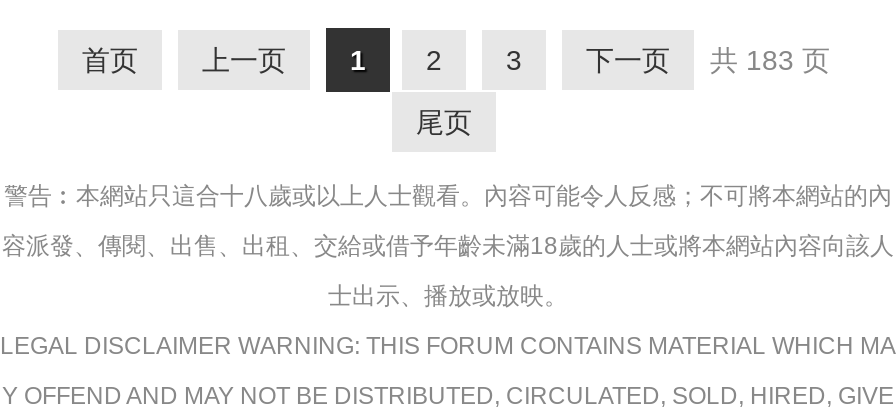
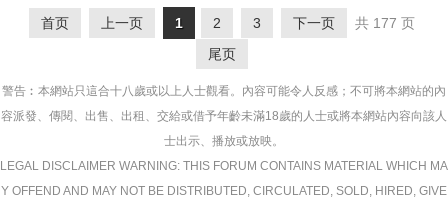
- 首页 上一页 1 2 3 下一页 共 183 页
+ 首页 上一页 1 2 3 下一页 共 177 页
